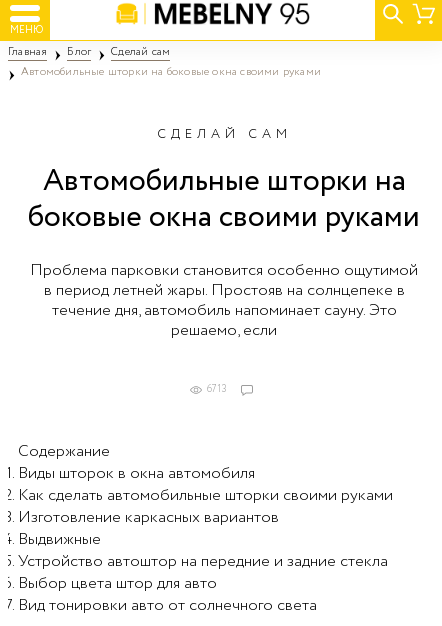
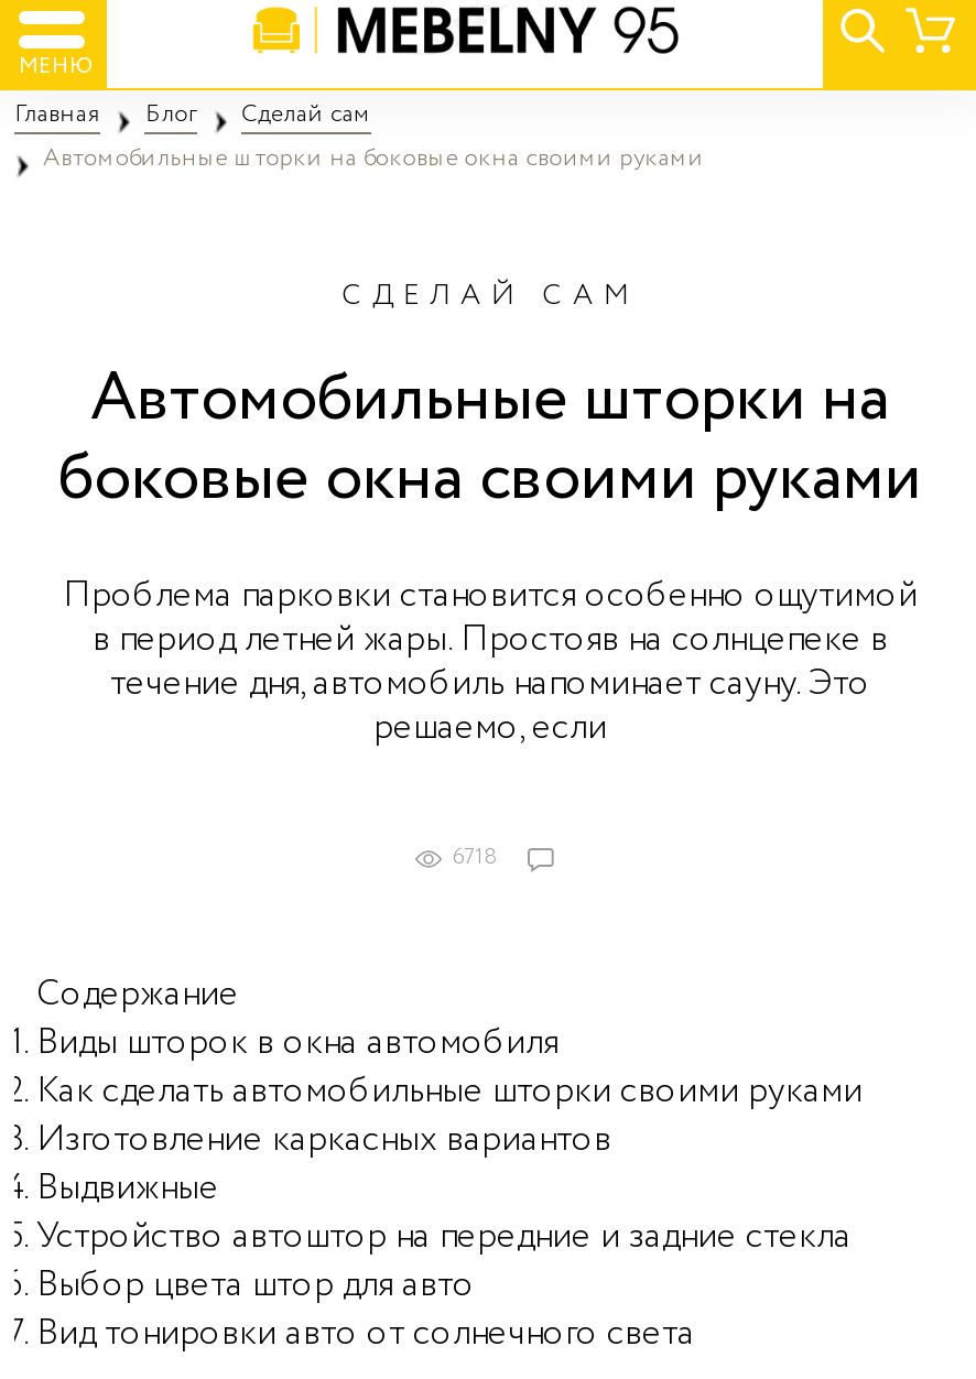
- 6713
+ 6718
